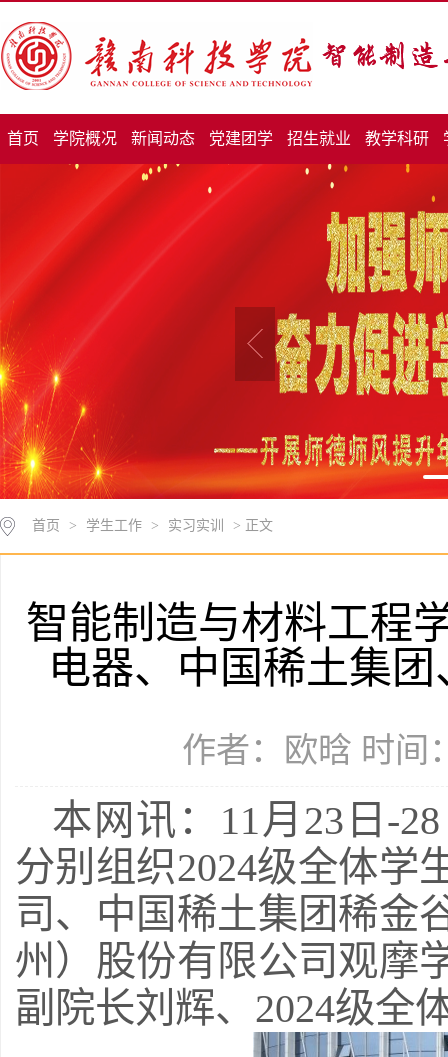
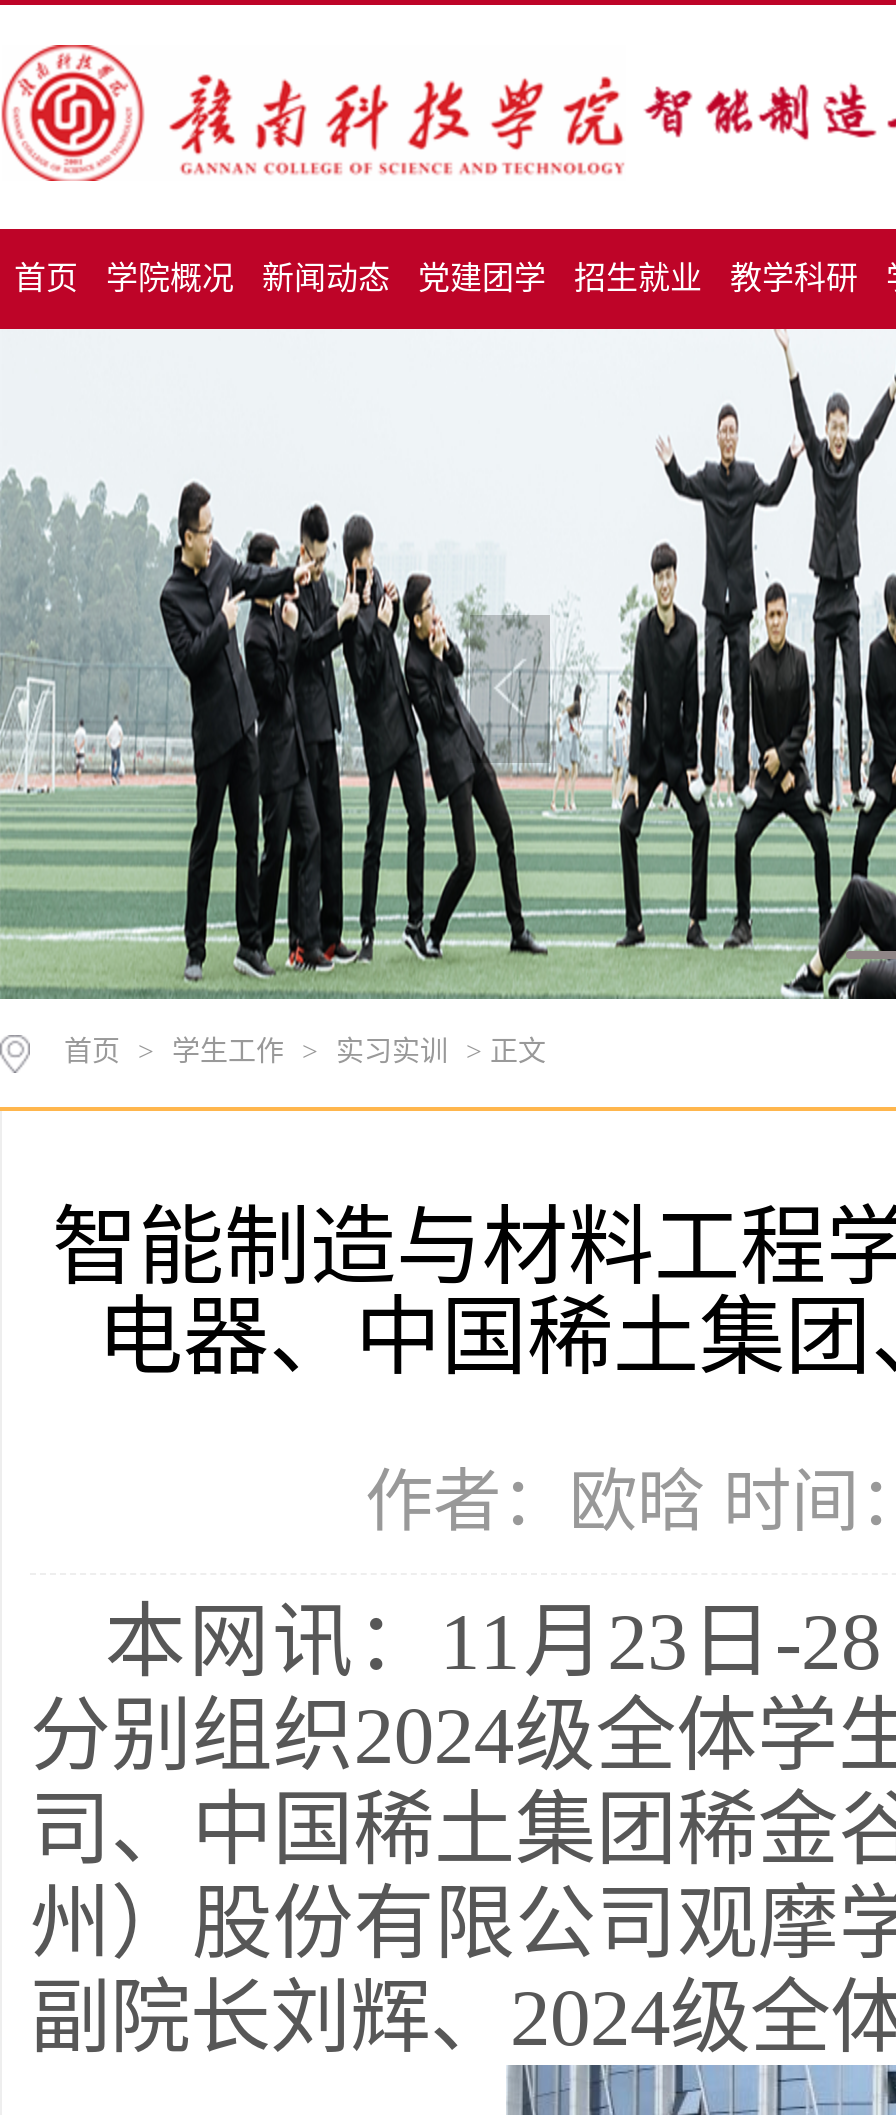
- [image]
+ [image]
